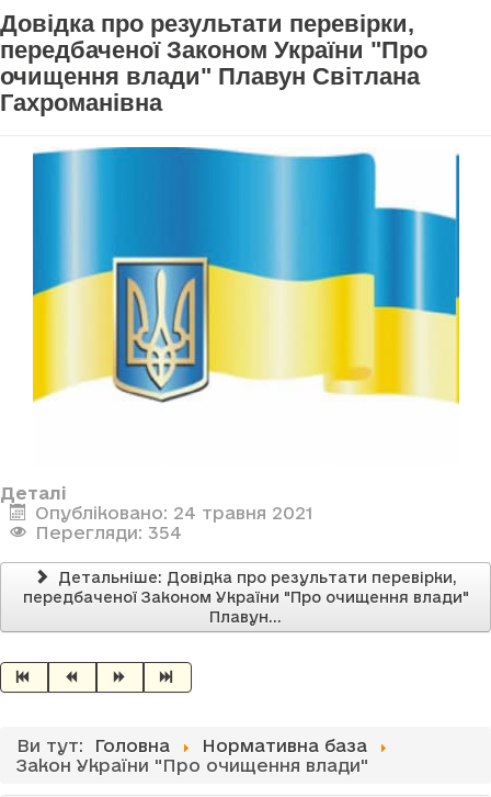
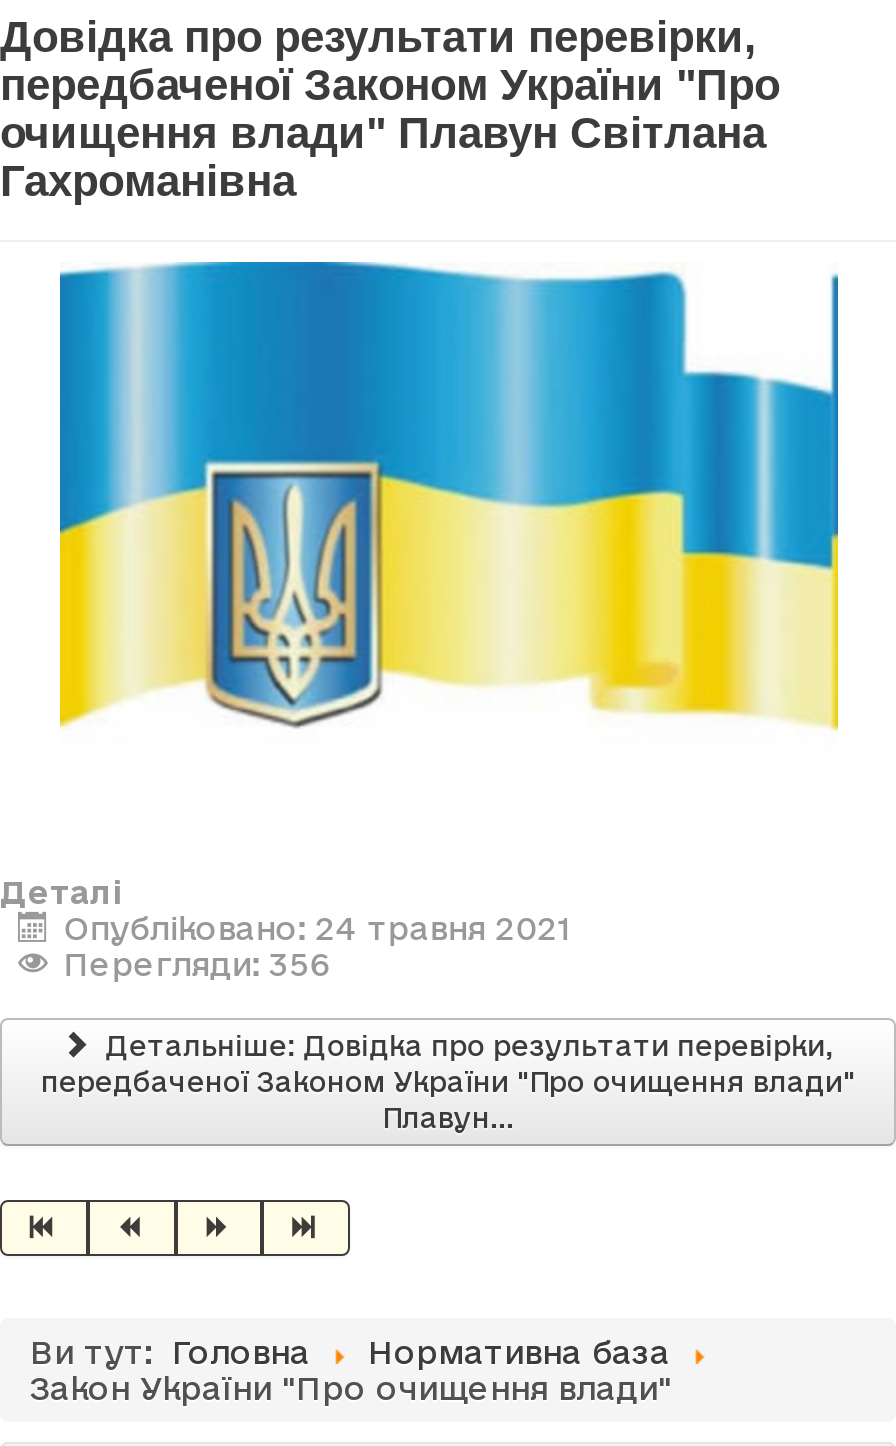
- Перегляди: 354
+ Перегляди: 356
